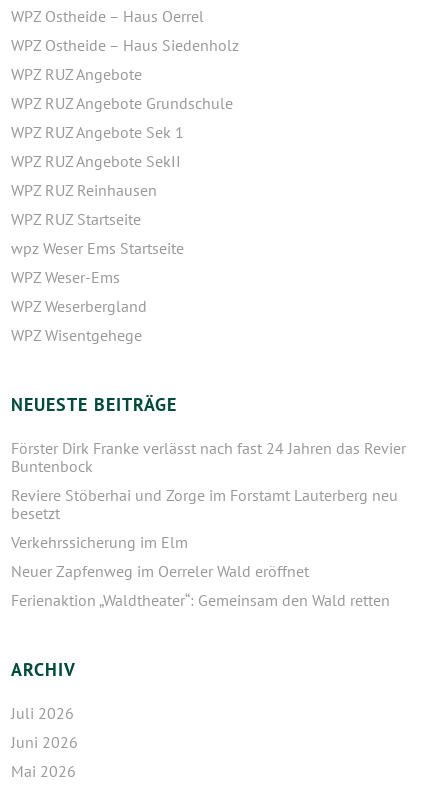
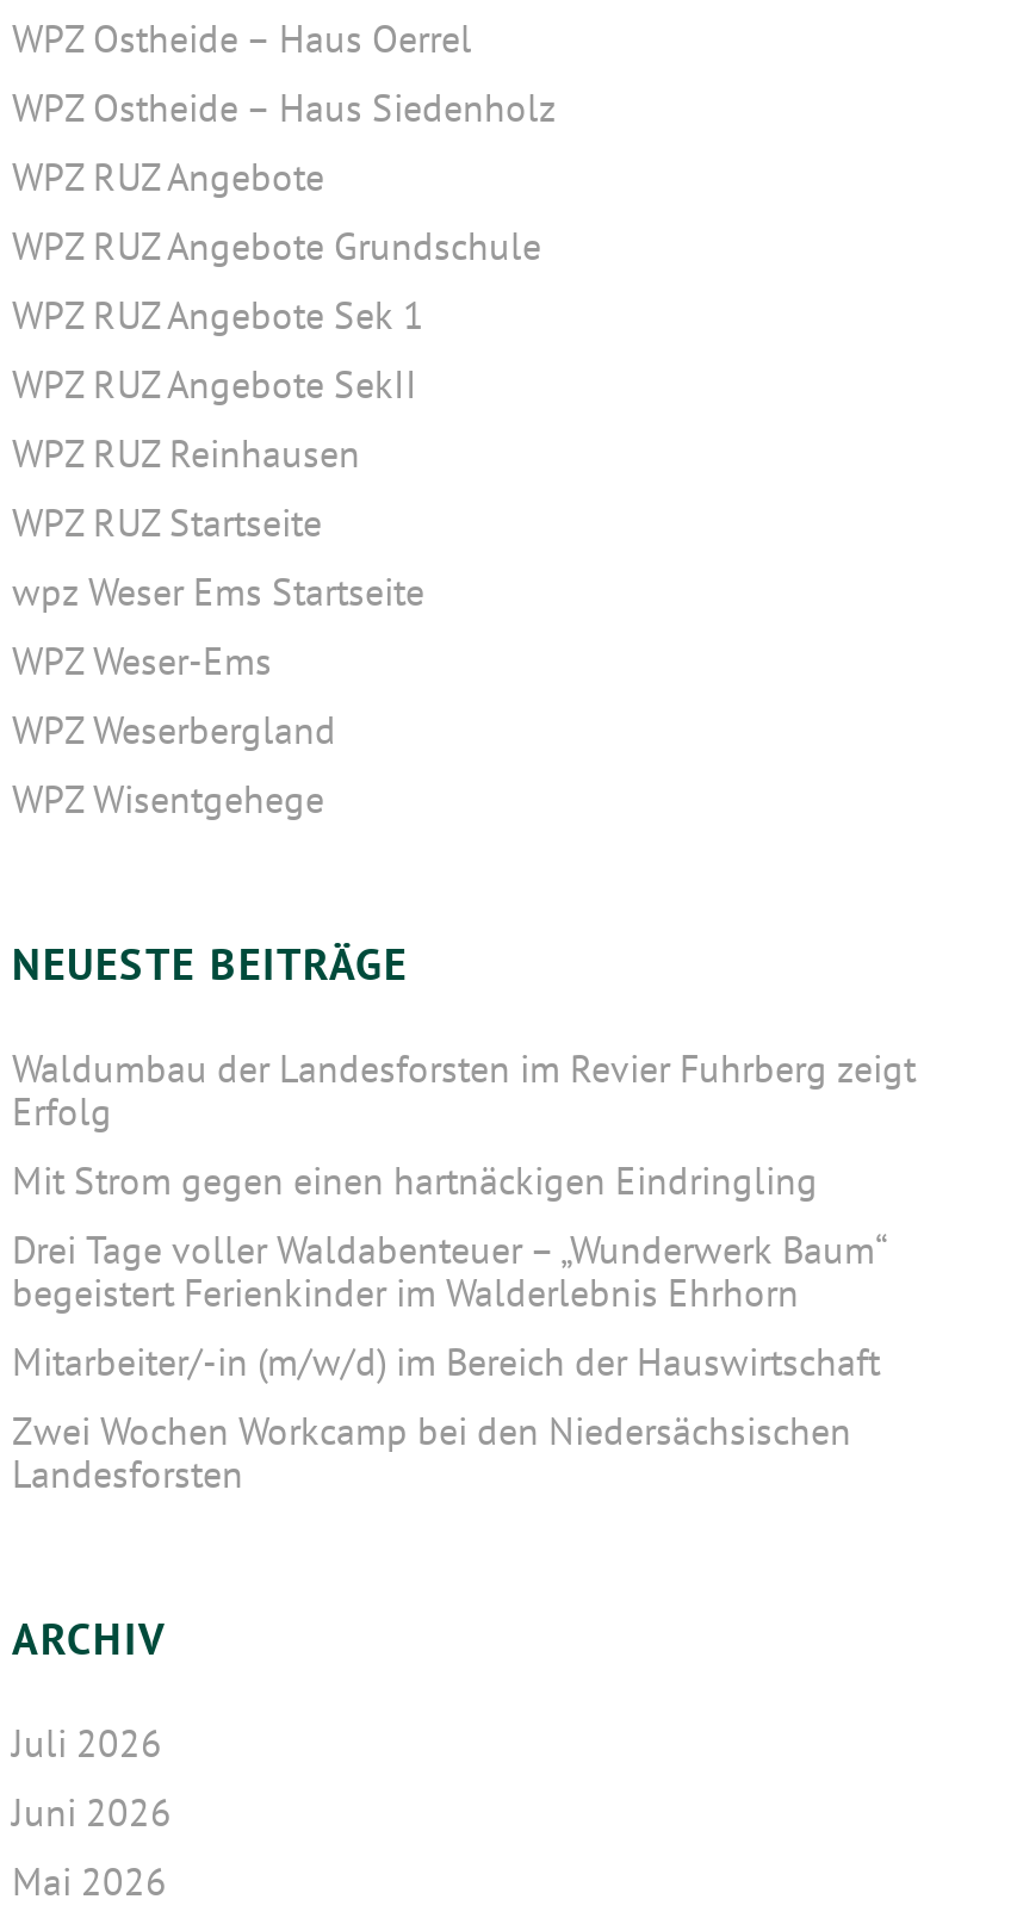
- Förster Dirk Franke verlässt nach fast 24 Jahren das Revier
- Buntenbock
- Reviere Stöberhai und Zorge im Forstamt Lauterberg neu
- besetzt
- Verkehrssicherung im Elm
- Neuer Zapfenweg im Oerreler Wald eröffnet
- Ferienaktion „Waldtheater“: Gemeinsam den Wald retten
+ Waldumbau der Landesforsten im Revier Fuhrberg zeigt
+ Erfolg
+ Mit Strom gegen einen hartnäckigen Eindringling
+ Drei Tage voller Waldabenteuer – „Wunderwerk Baum“
+ begeistert Ferienkinder im Walderlebnis Ehrhorn
+ Mitarbeiter/-in (m/w/d) im Bereich der Hauswirtschaft
+ Zwei Wochen Workcamp bei den Niedersächsischen
+ Landesforsten
